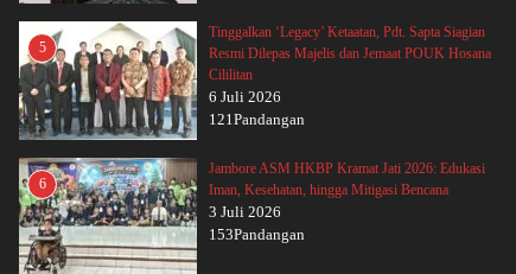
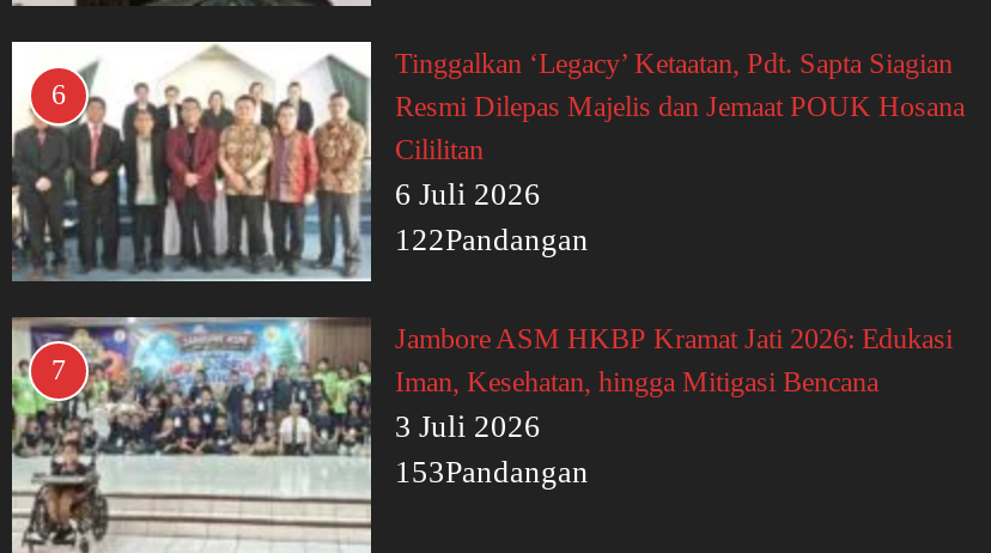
- 5
+ 6

- 121Pandangan
+ 122Pandangan

- 6
+ 7
